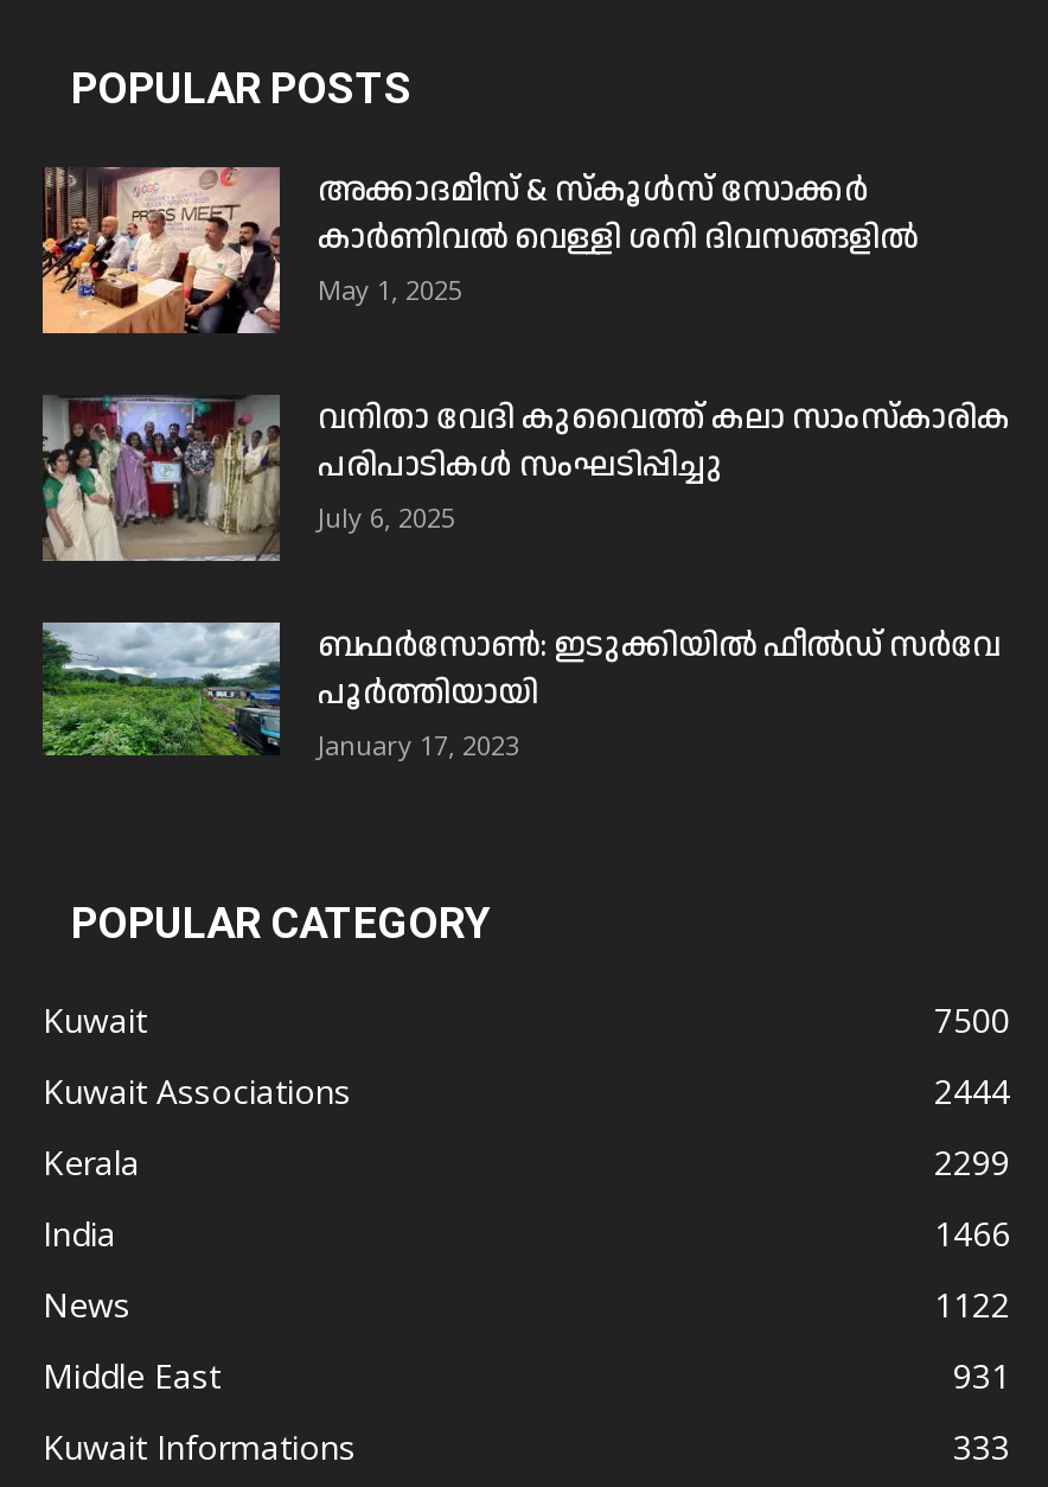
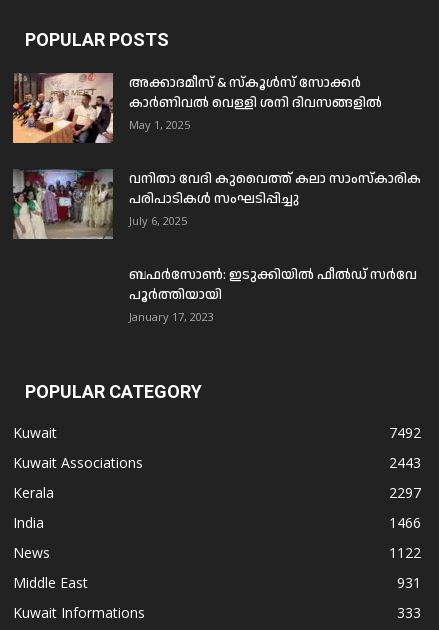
- [image]

- 7500
+ 7492

- 2444
+ 2443

- 2299
+ 2297
